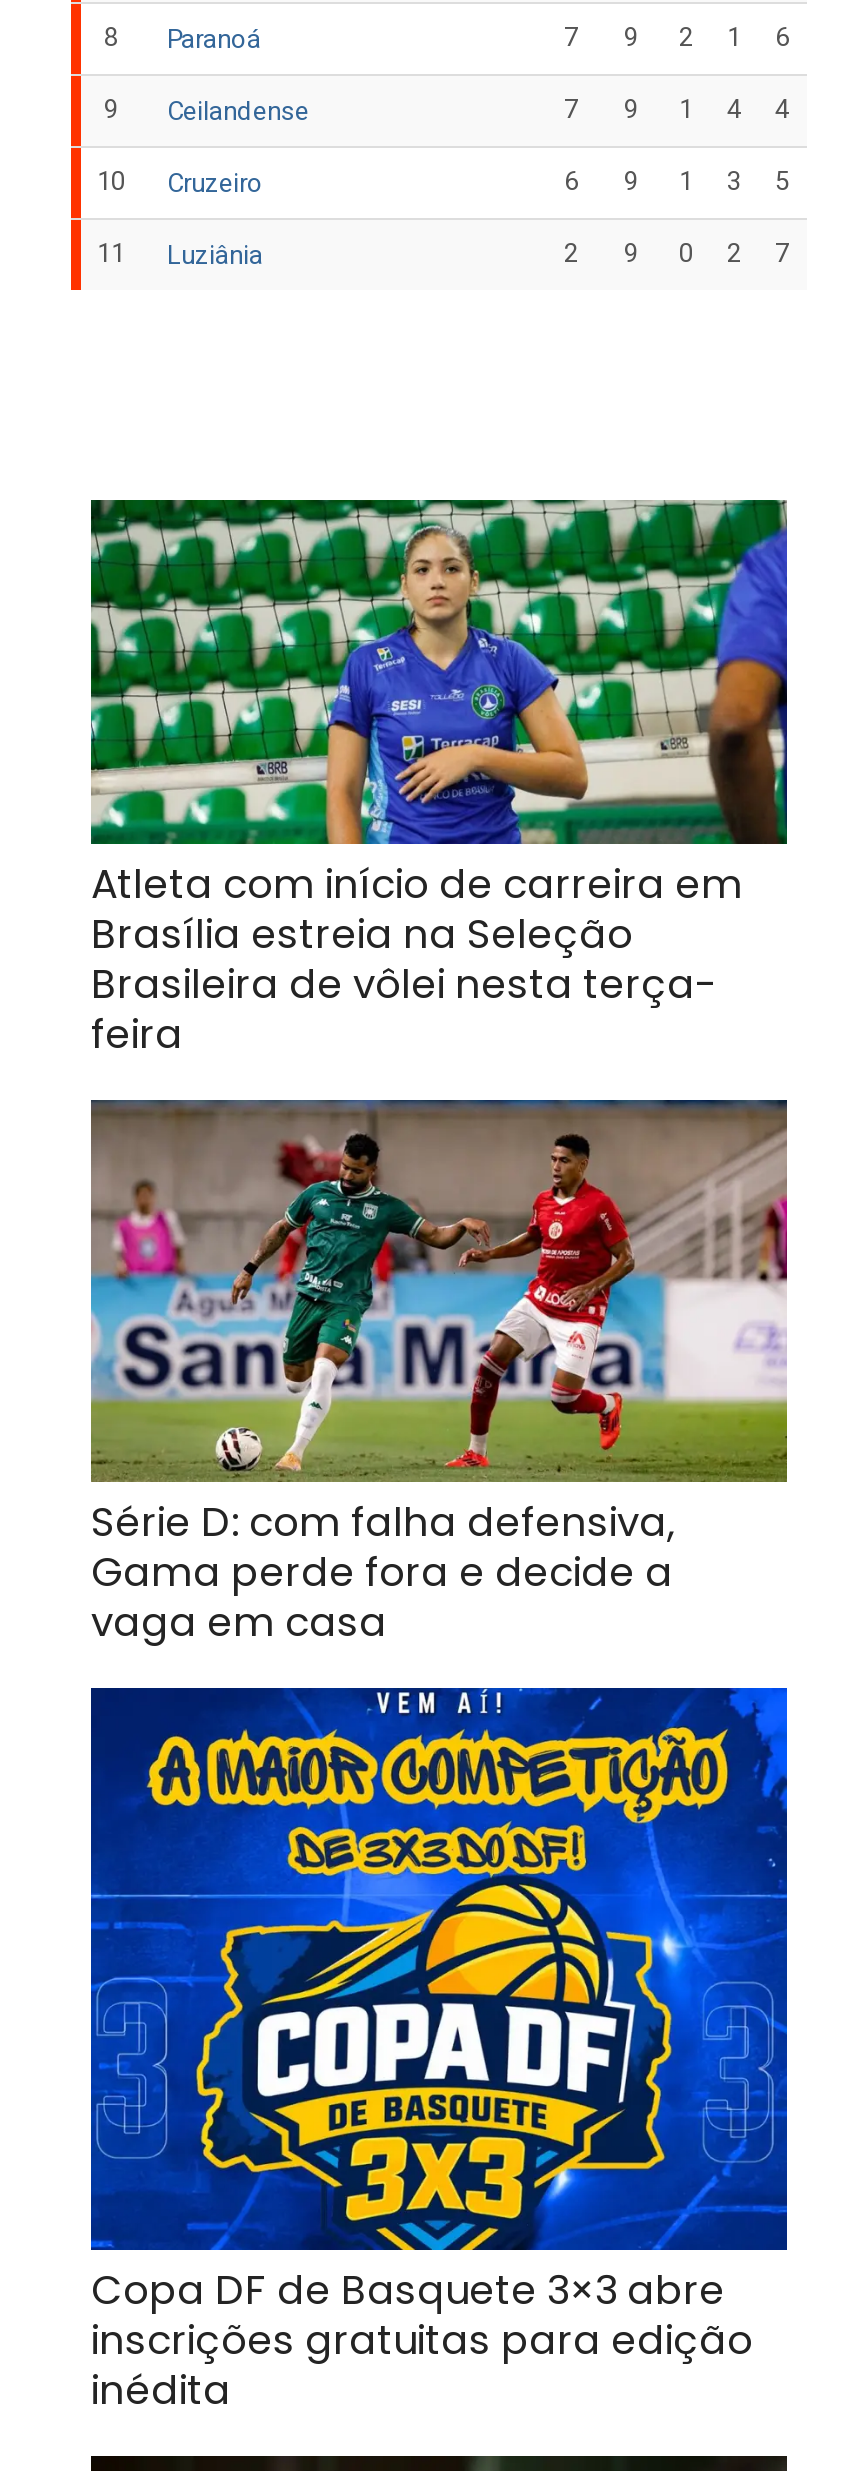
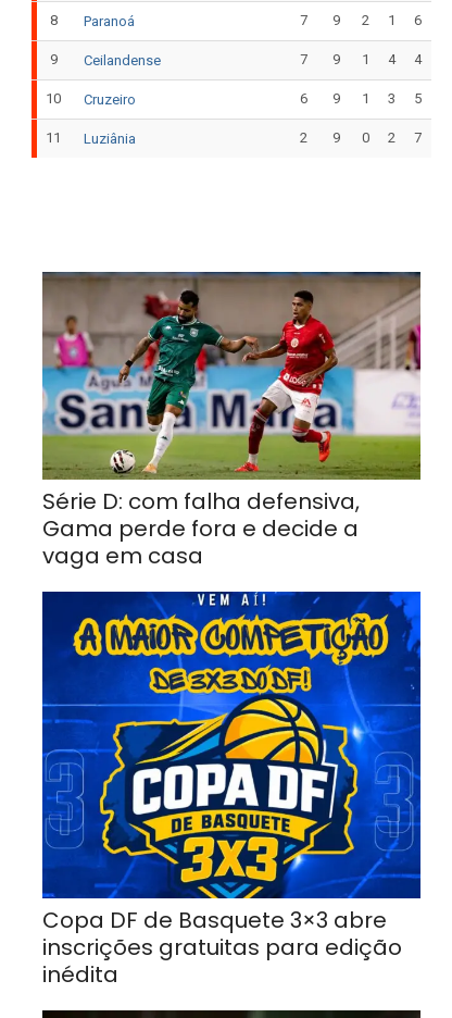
- [image]
- Atleta com início de carreira em
- Brasília estreia na Seleção
- Brasileira de vôlei nesta terça-
- feira
